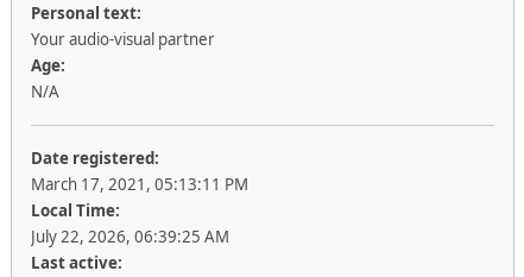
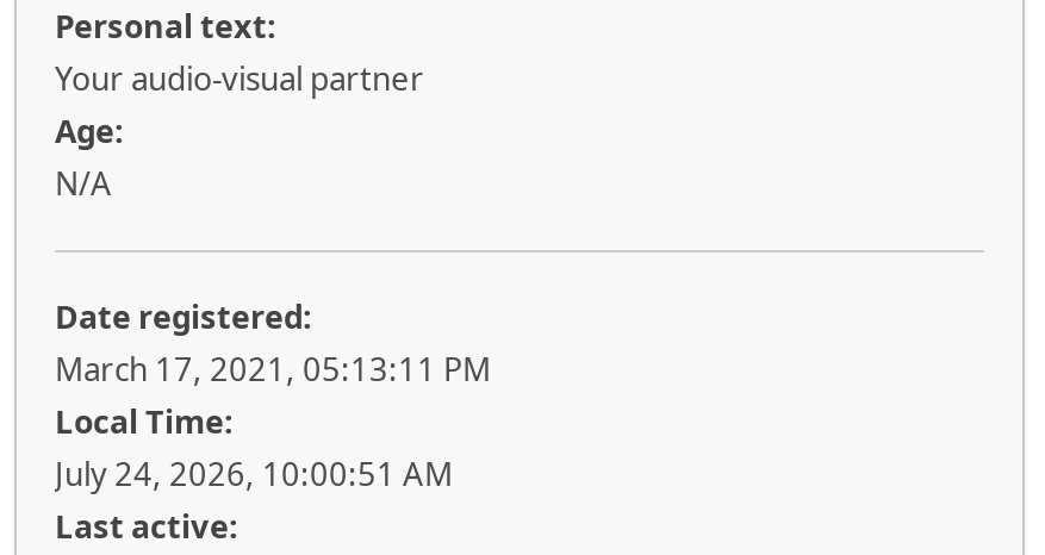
- July 22, 2026, 06:39:25 AM
+ July 24, 2026, 10:00:51 AM
